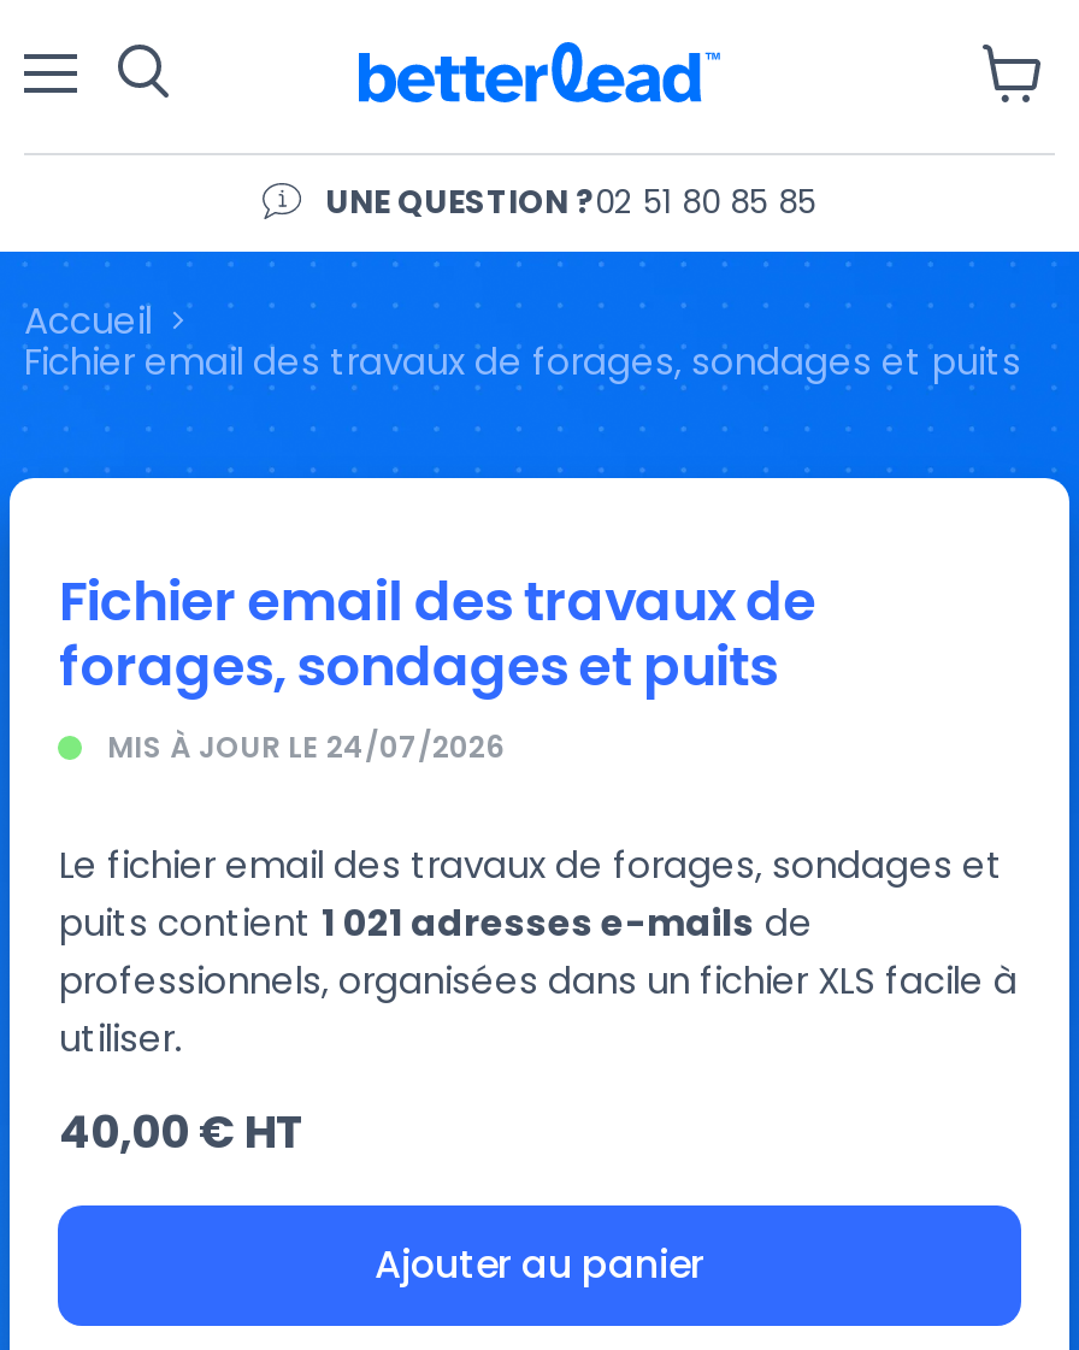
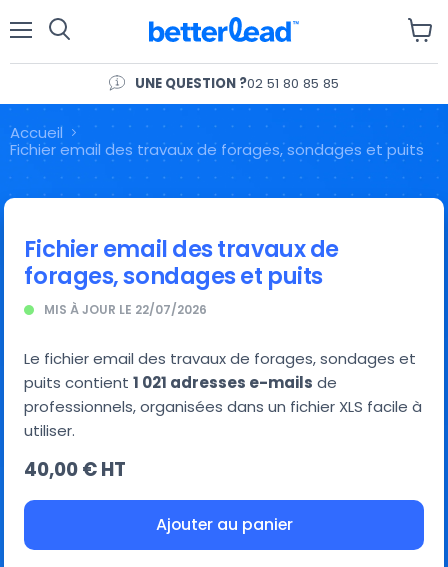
- MIS À JOUR LE 24/07/2026
+ MIS À JOUR LE 22/07/2026
